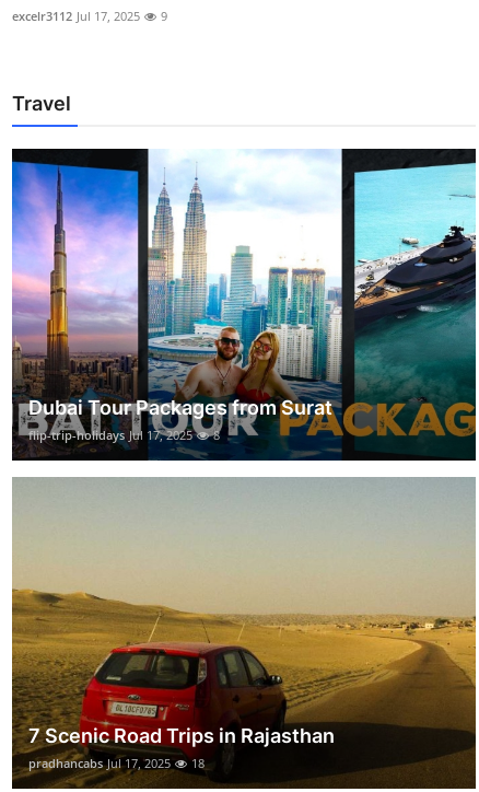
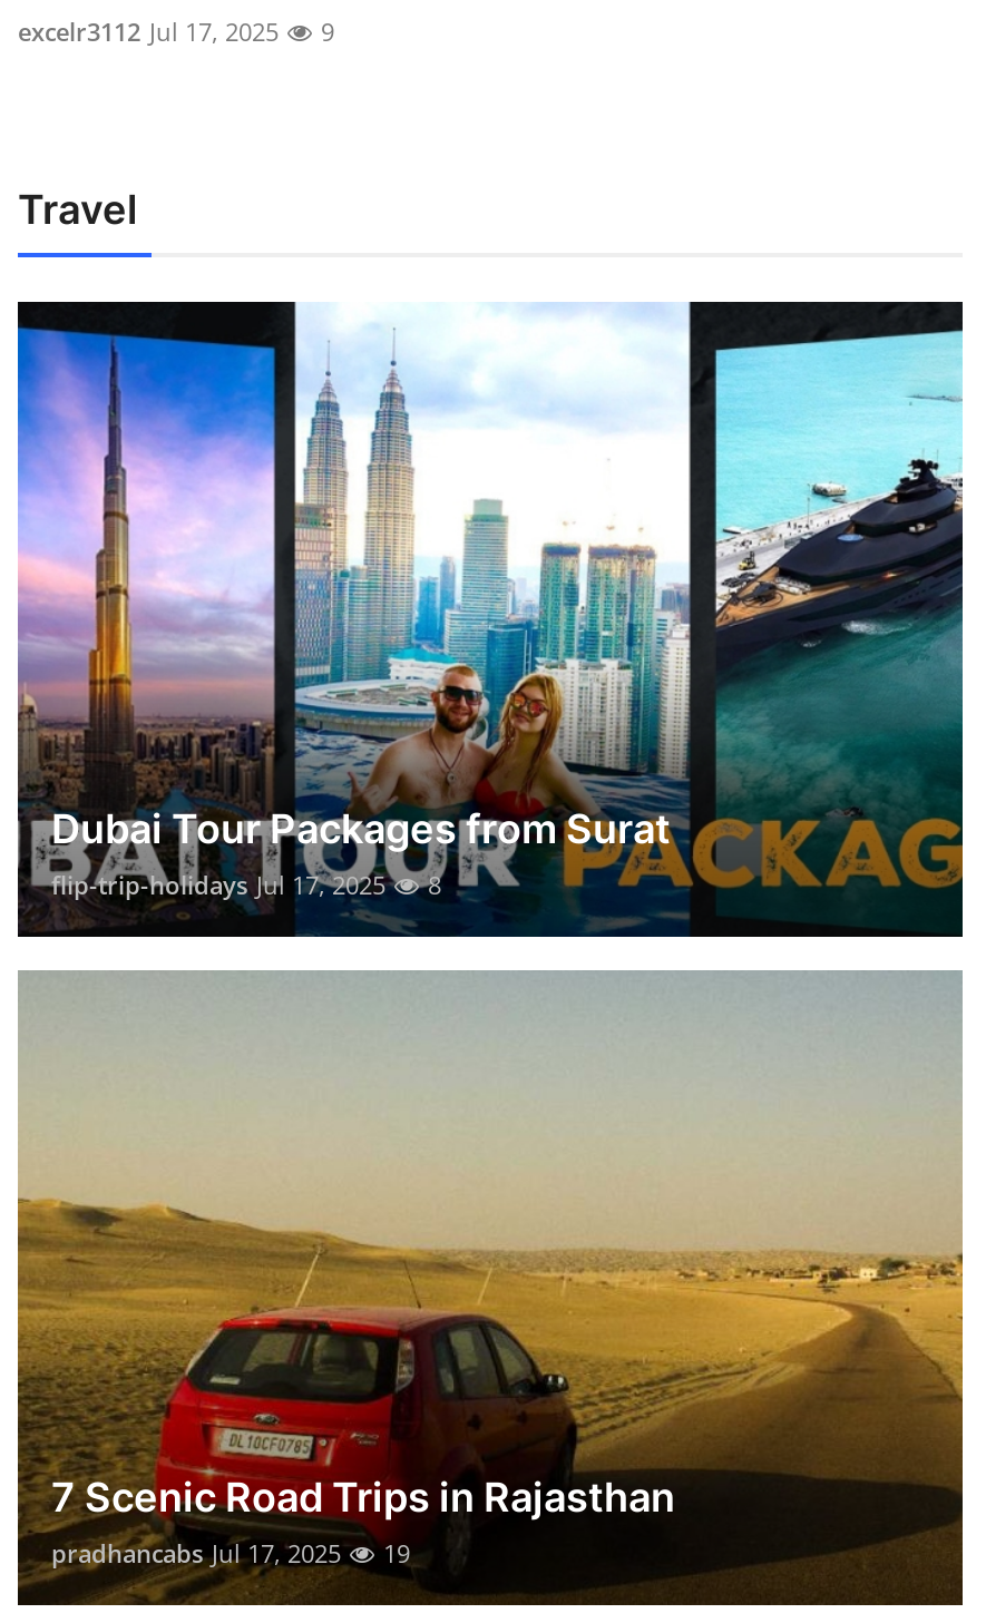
- pradhancabs Jul 17, 2025 18
+ pradhancabs Jul 17, 2025 19
